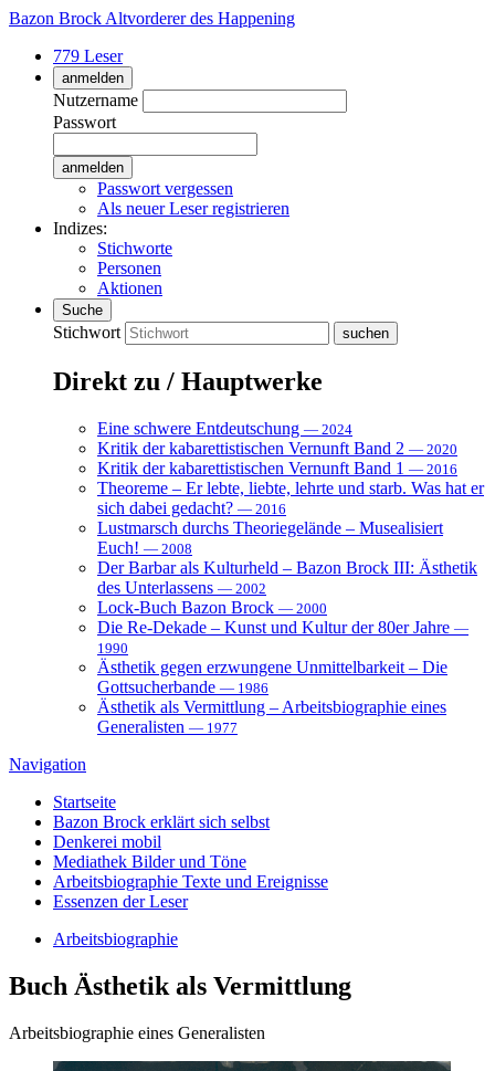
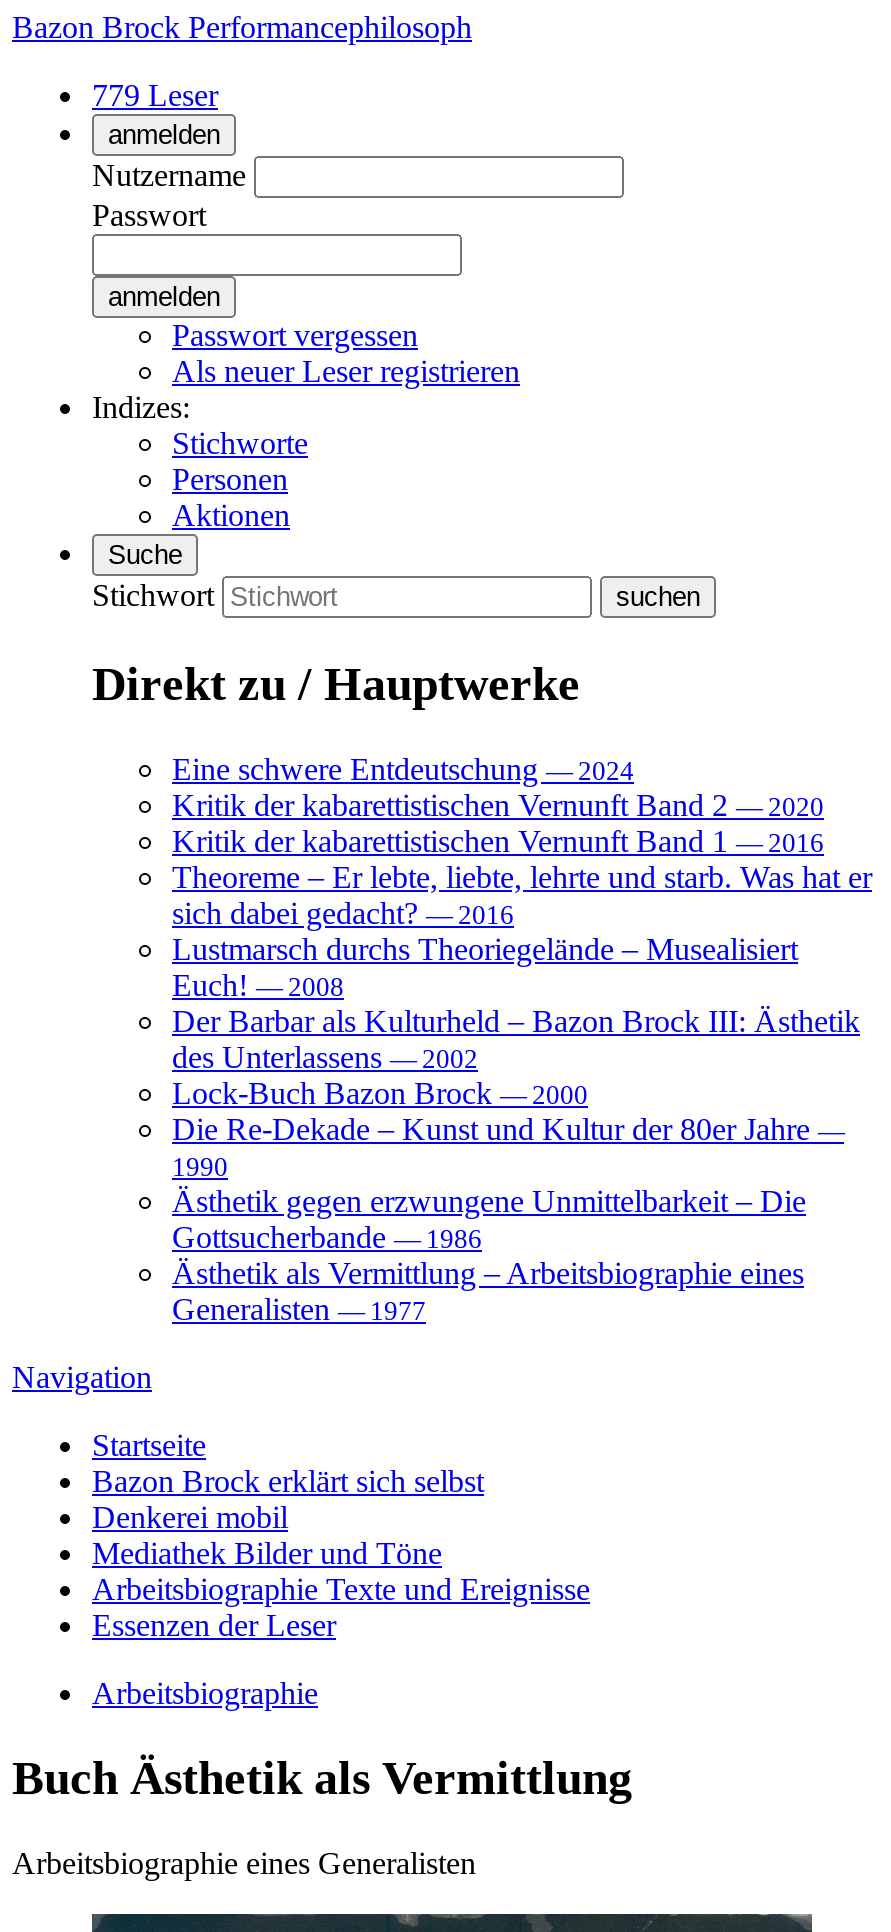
- Bazon Brock Altvorderer des Happening
+ Bazon Brock Performancephilosoph
